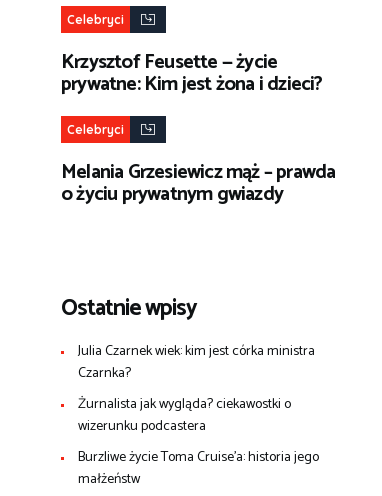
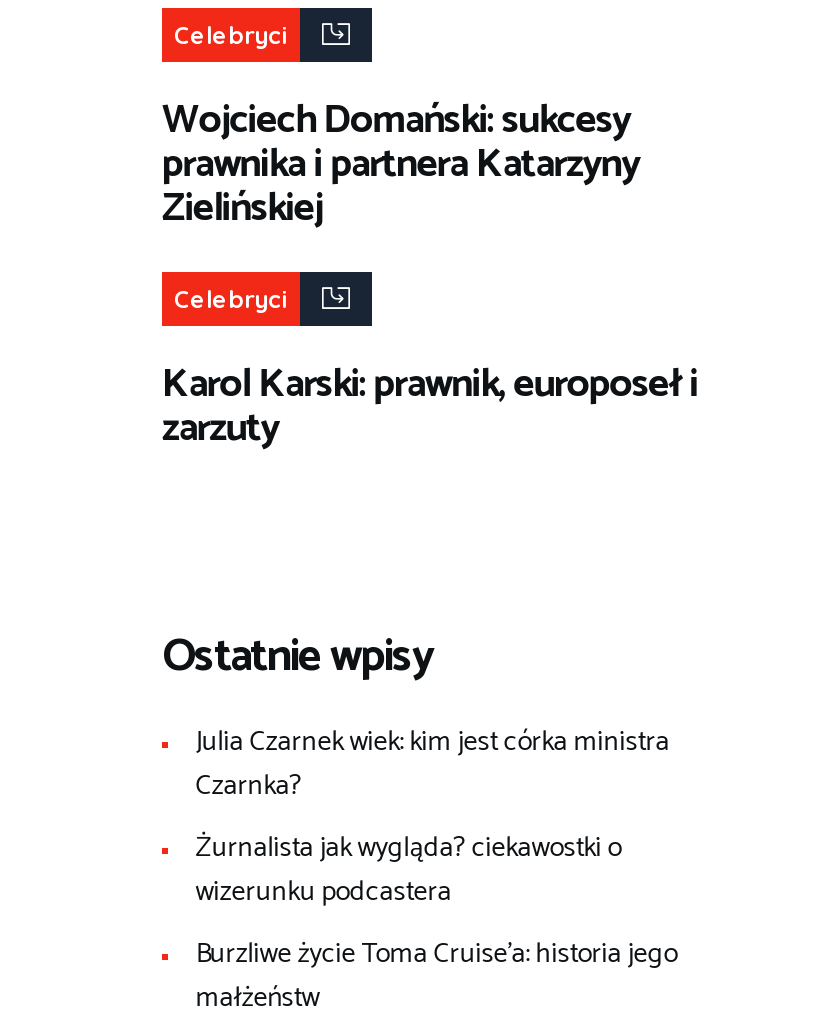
- Krzysztof Feusette — życie
- prywatne: Kim jest żona i dzieci?
+ Wojciech Domański: sukcesy
+ prawnika i partnera Katarzyny
+ Zielińskiej

- Melania Grzesiewicz mąż – prawda
- o życiu prywatnym gwiazdy
+ Karol Karski: prawnik, europoseł i
+ zarzuty
